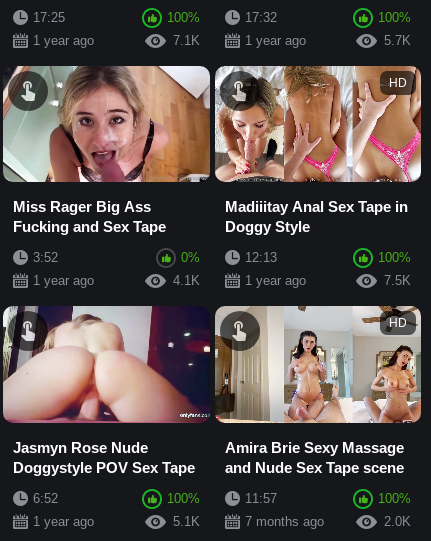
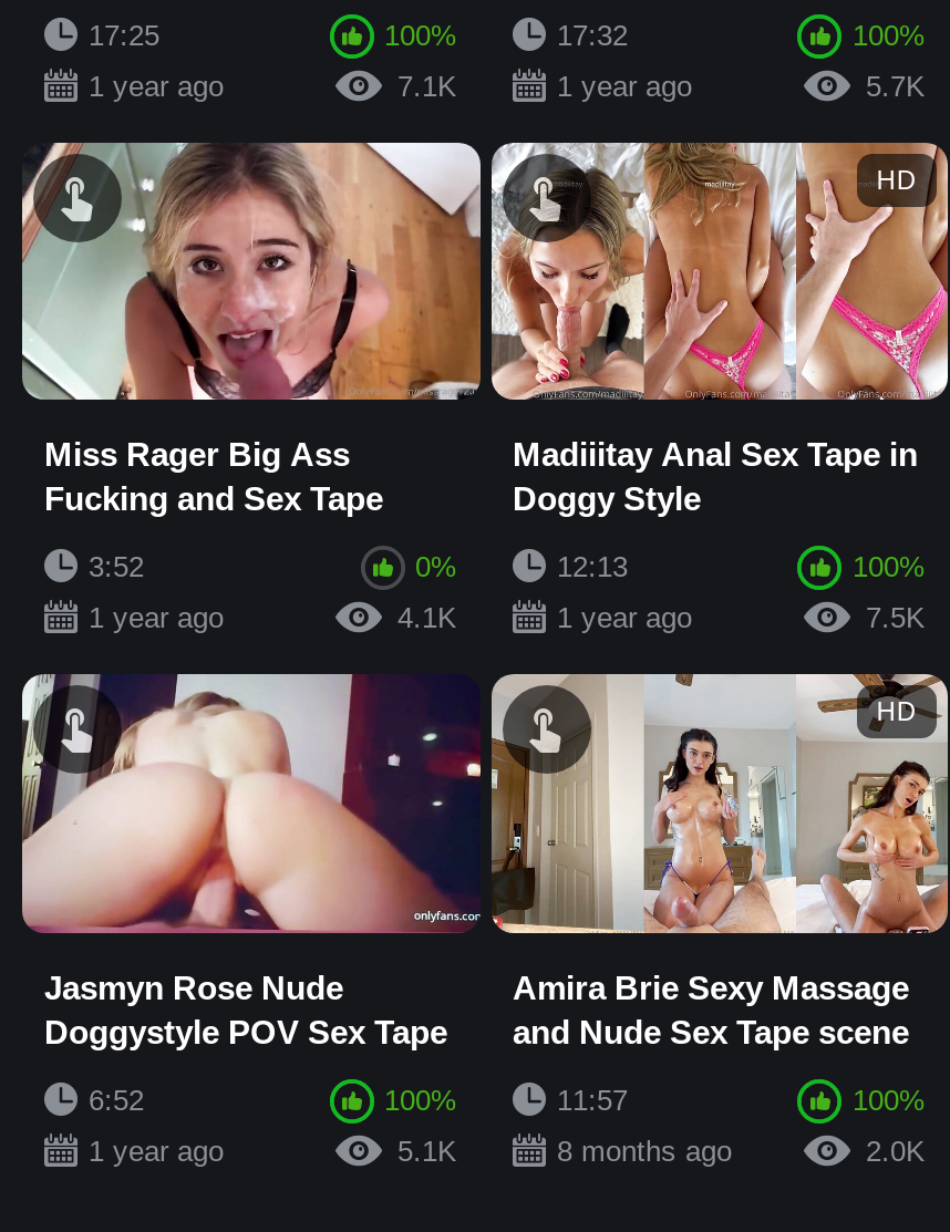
- 7 months ago
+ 8 months ago
